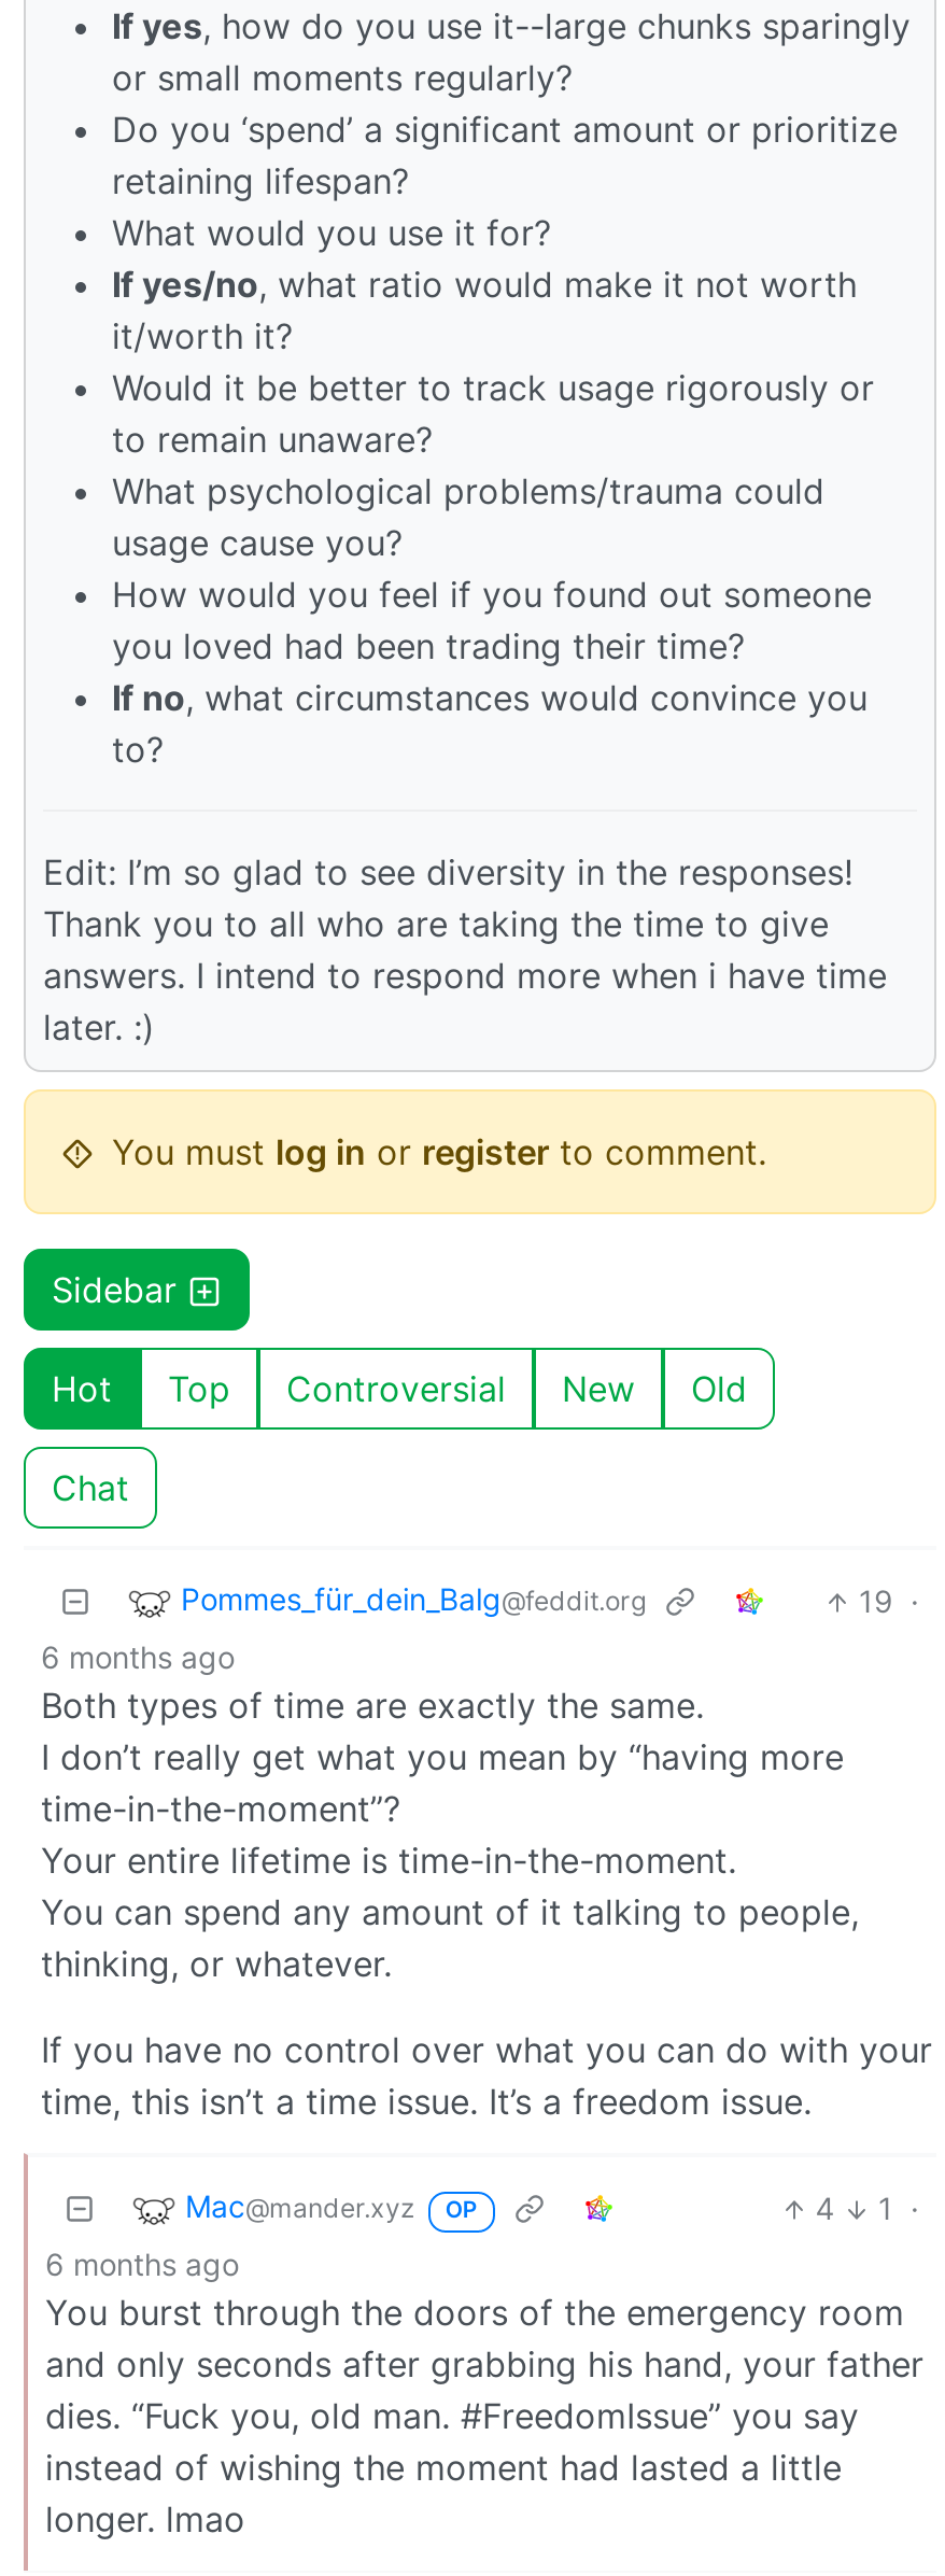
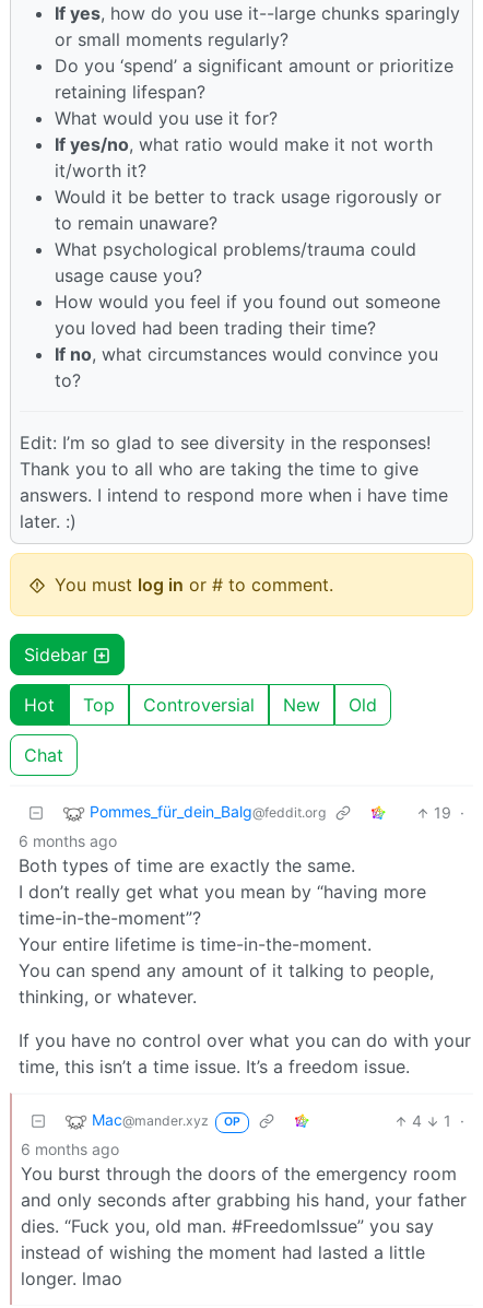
- You must log in or register to comment.
+ You must log in or # to comment.
